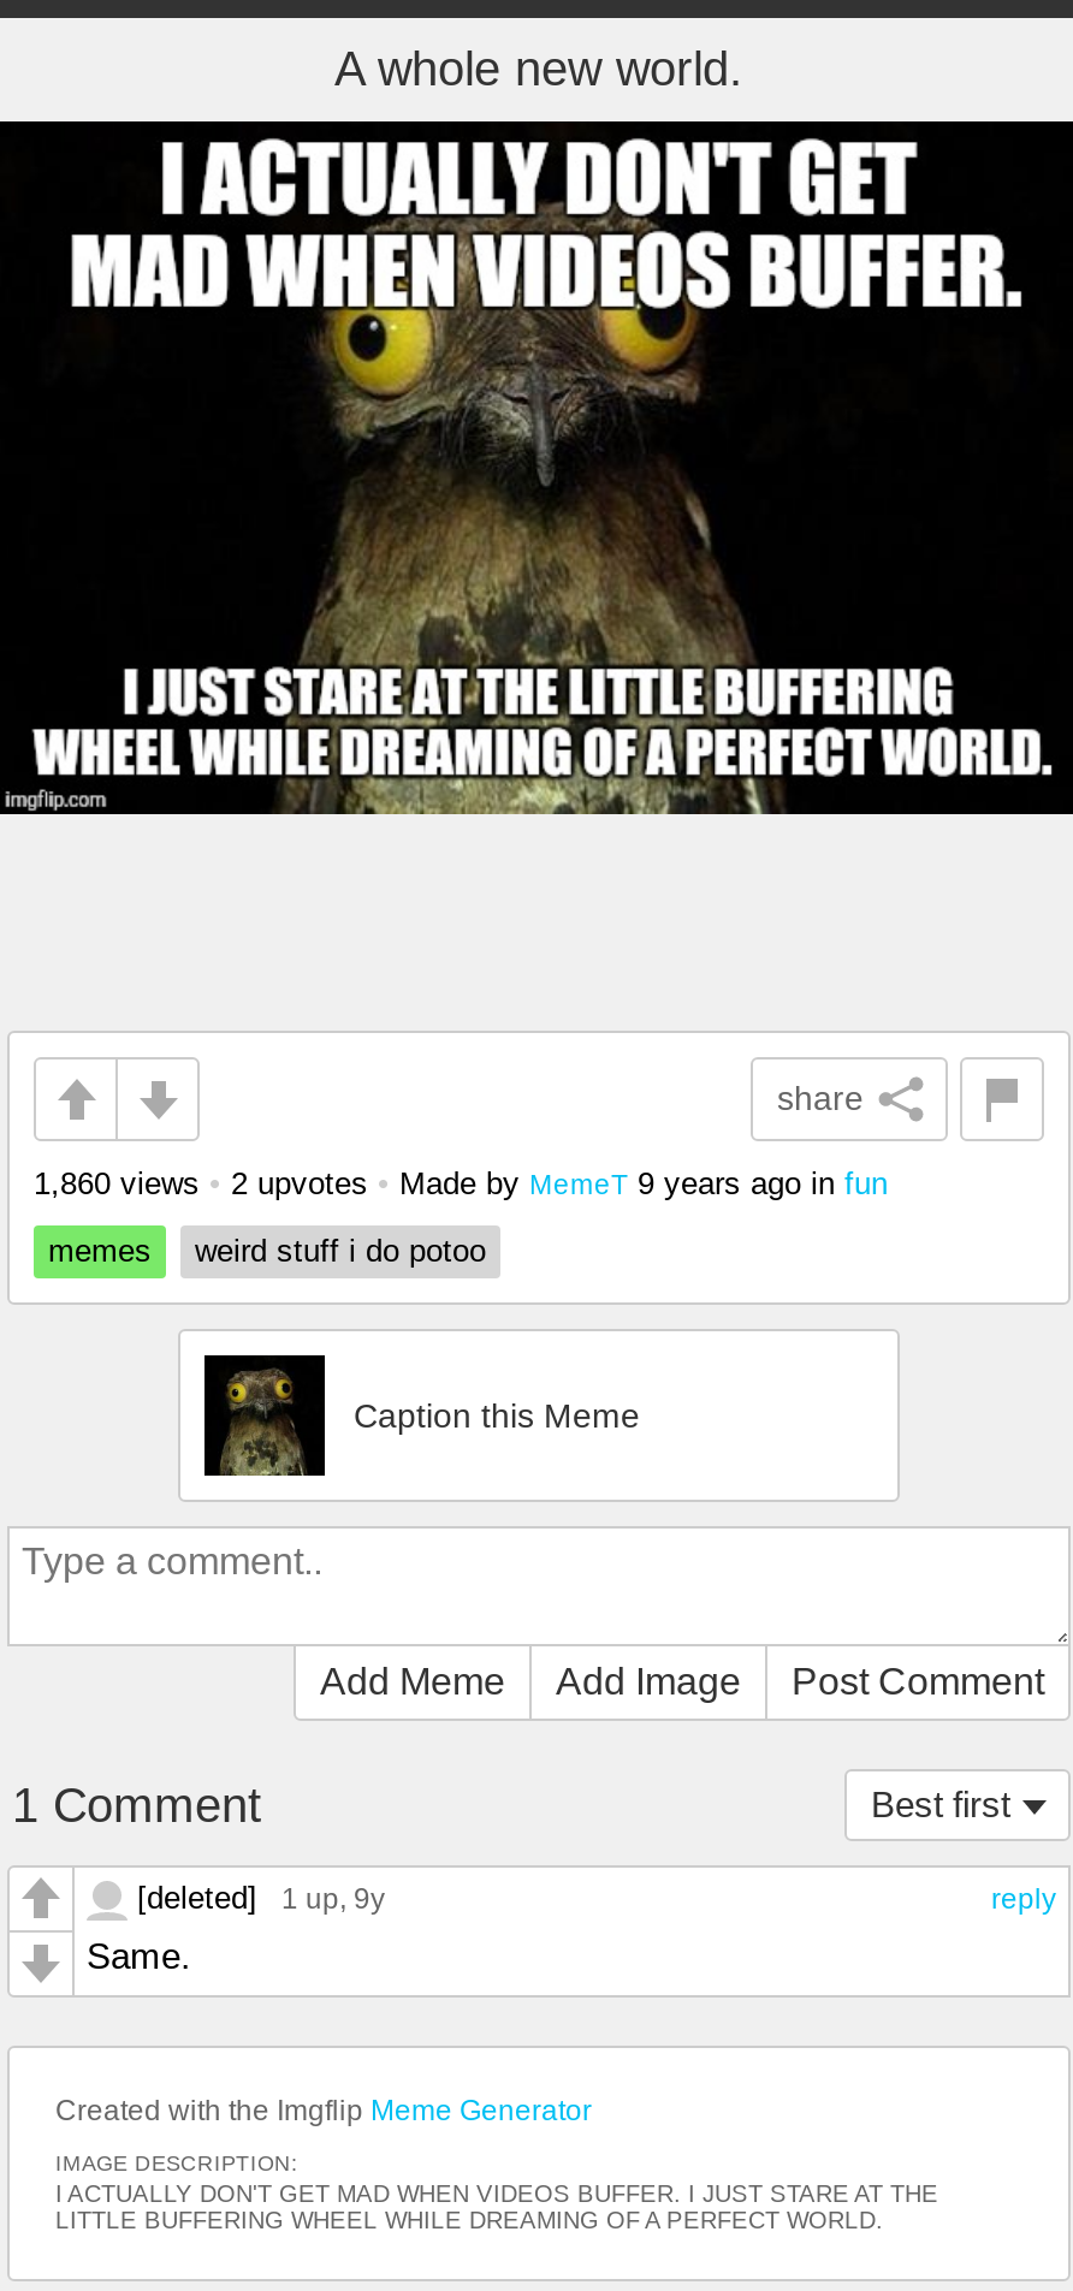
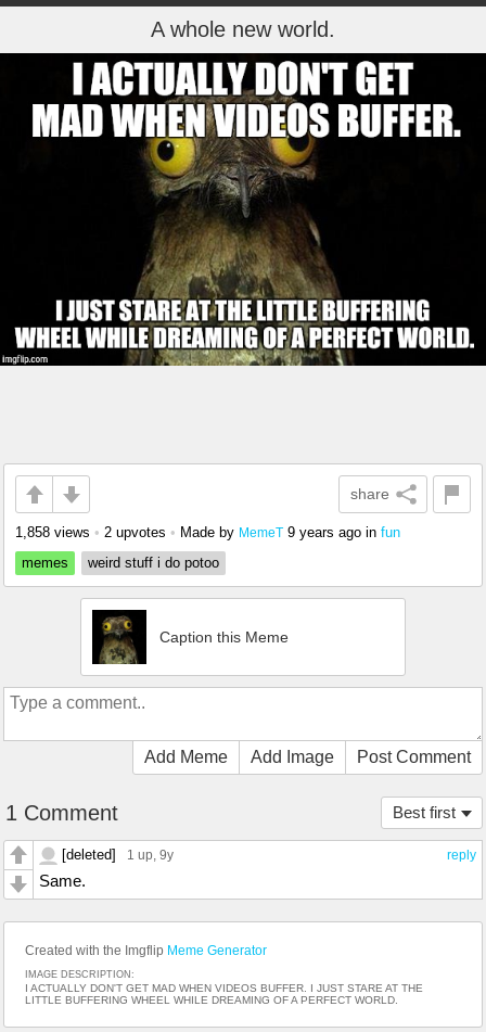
- 1,860 views • 2 upvotes • Made by MemeT 9 years ago in fun
+ 1,858 views • 2 upvotes • Made by MemeT 9 years ago in fun
